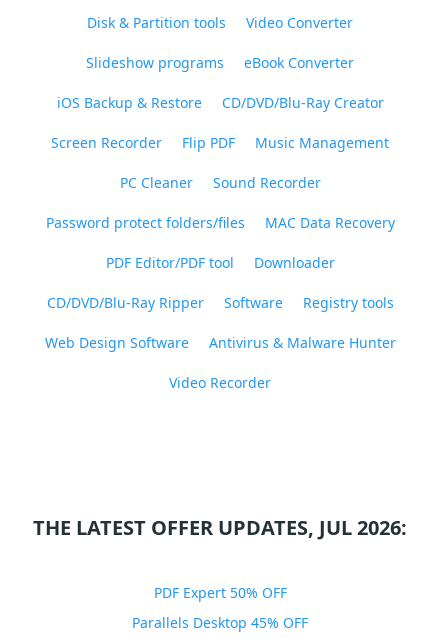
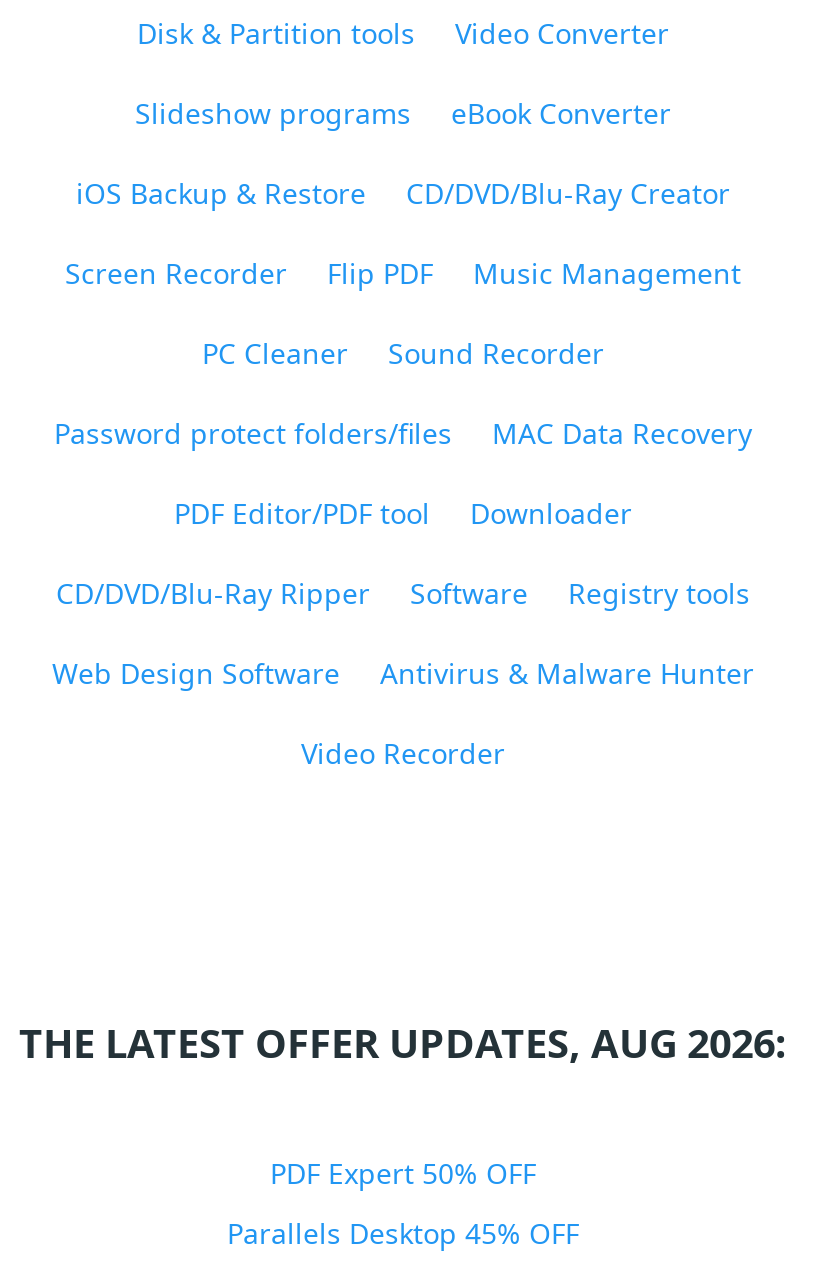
- THE LATEST OFFER UPDATES, JUL 2026:
+ THE LATEST OFFER UPDATES, AUG 2026:
